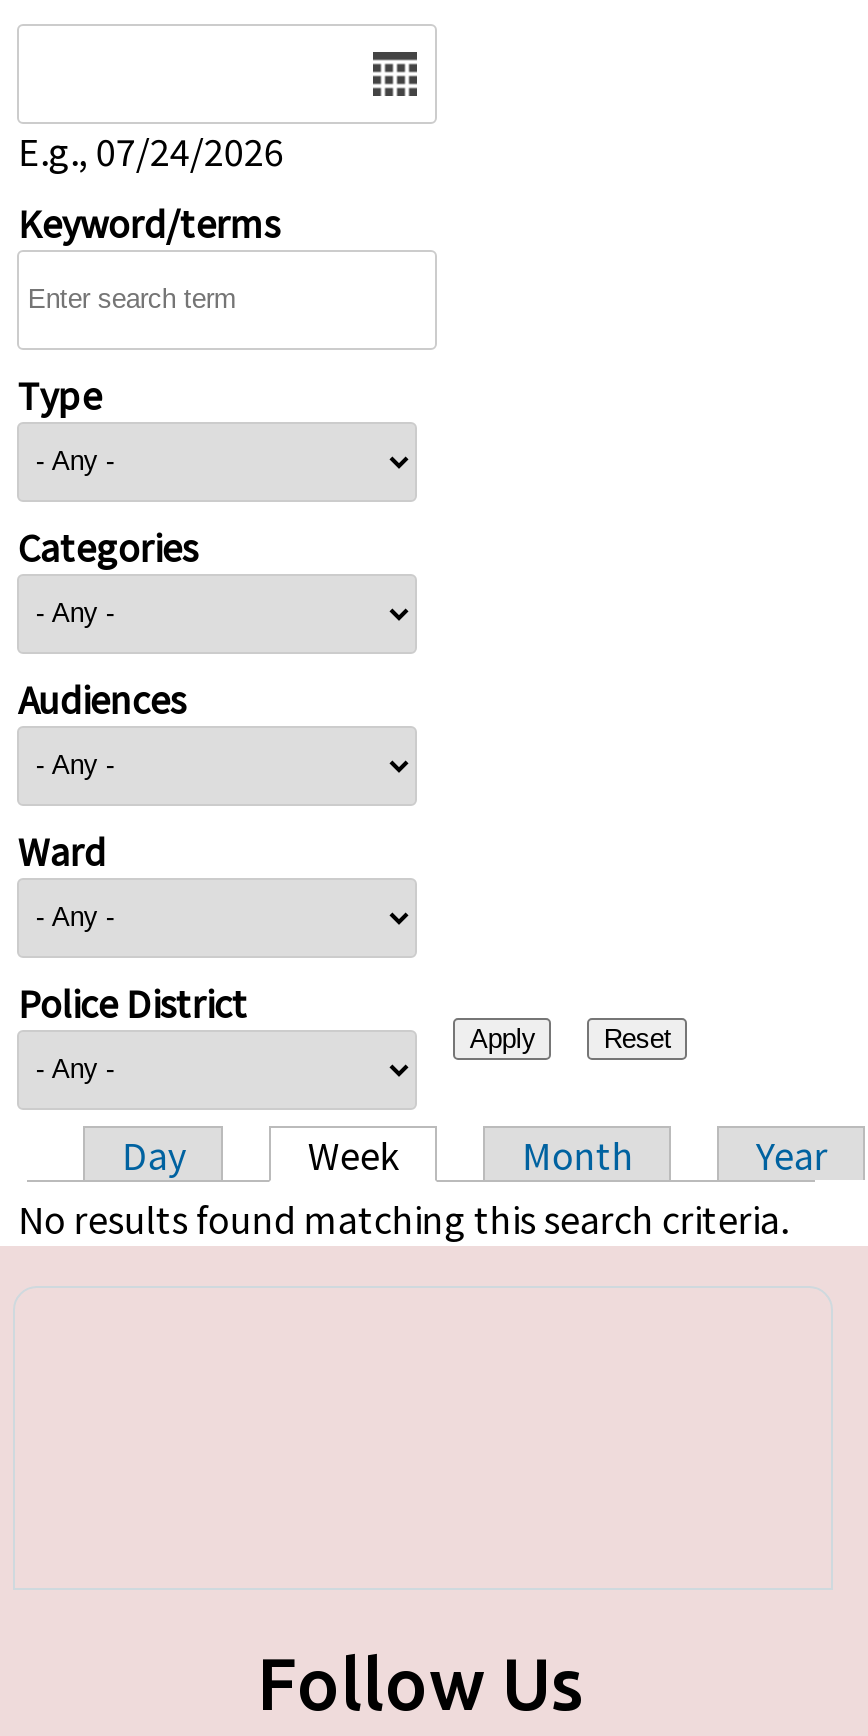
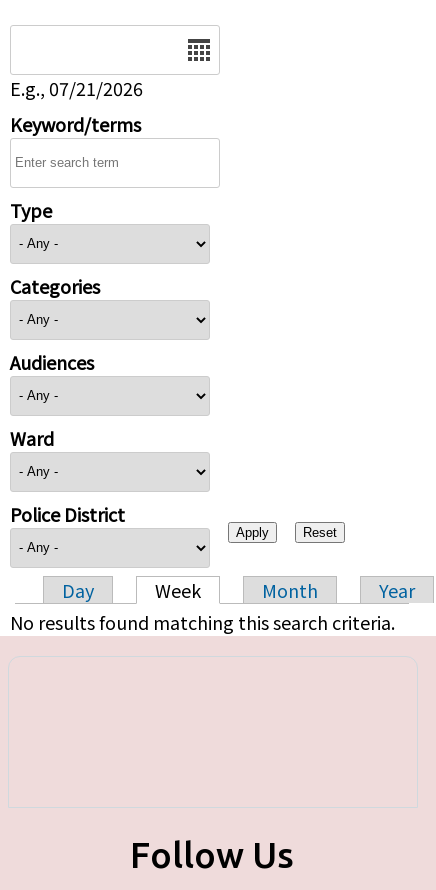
- E.g., 07/24/2026
+ E.g., 07/21/2026
